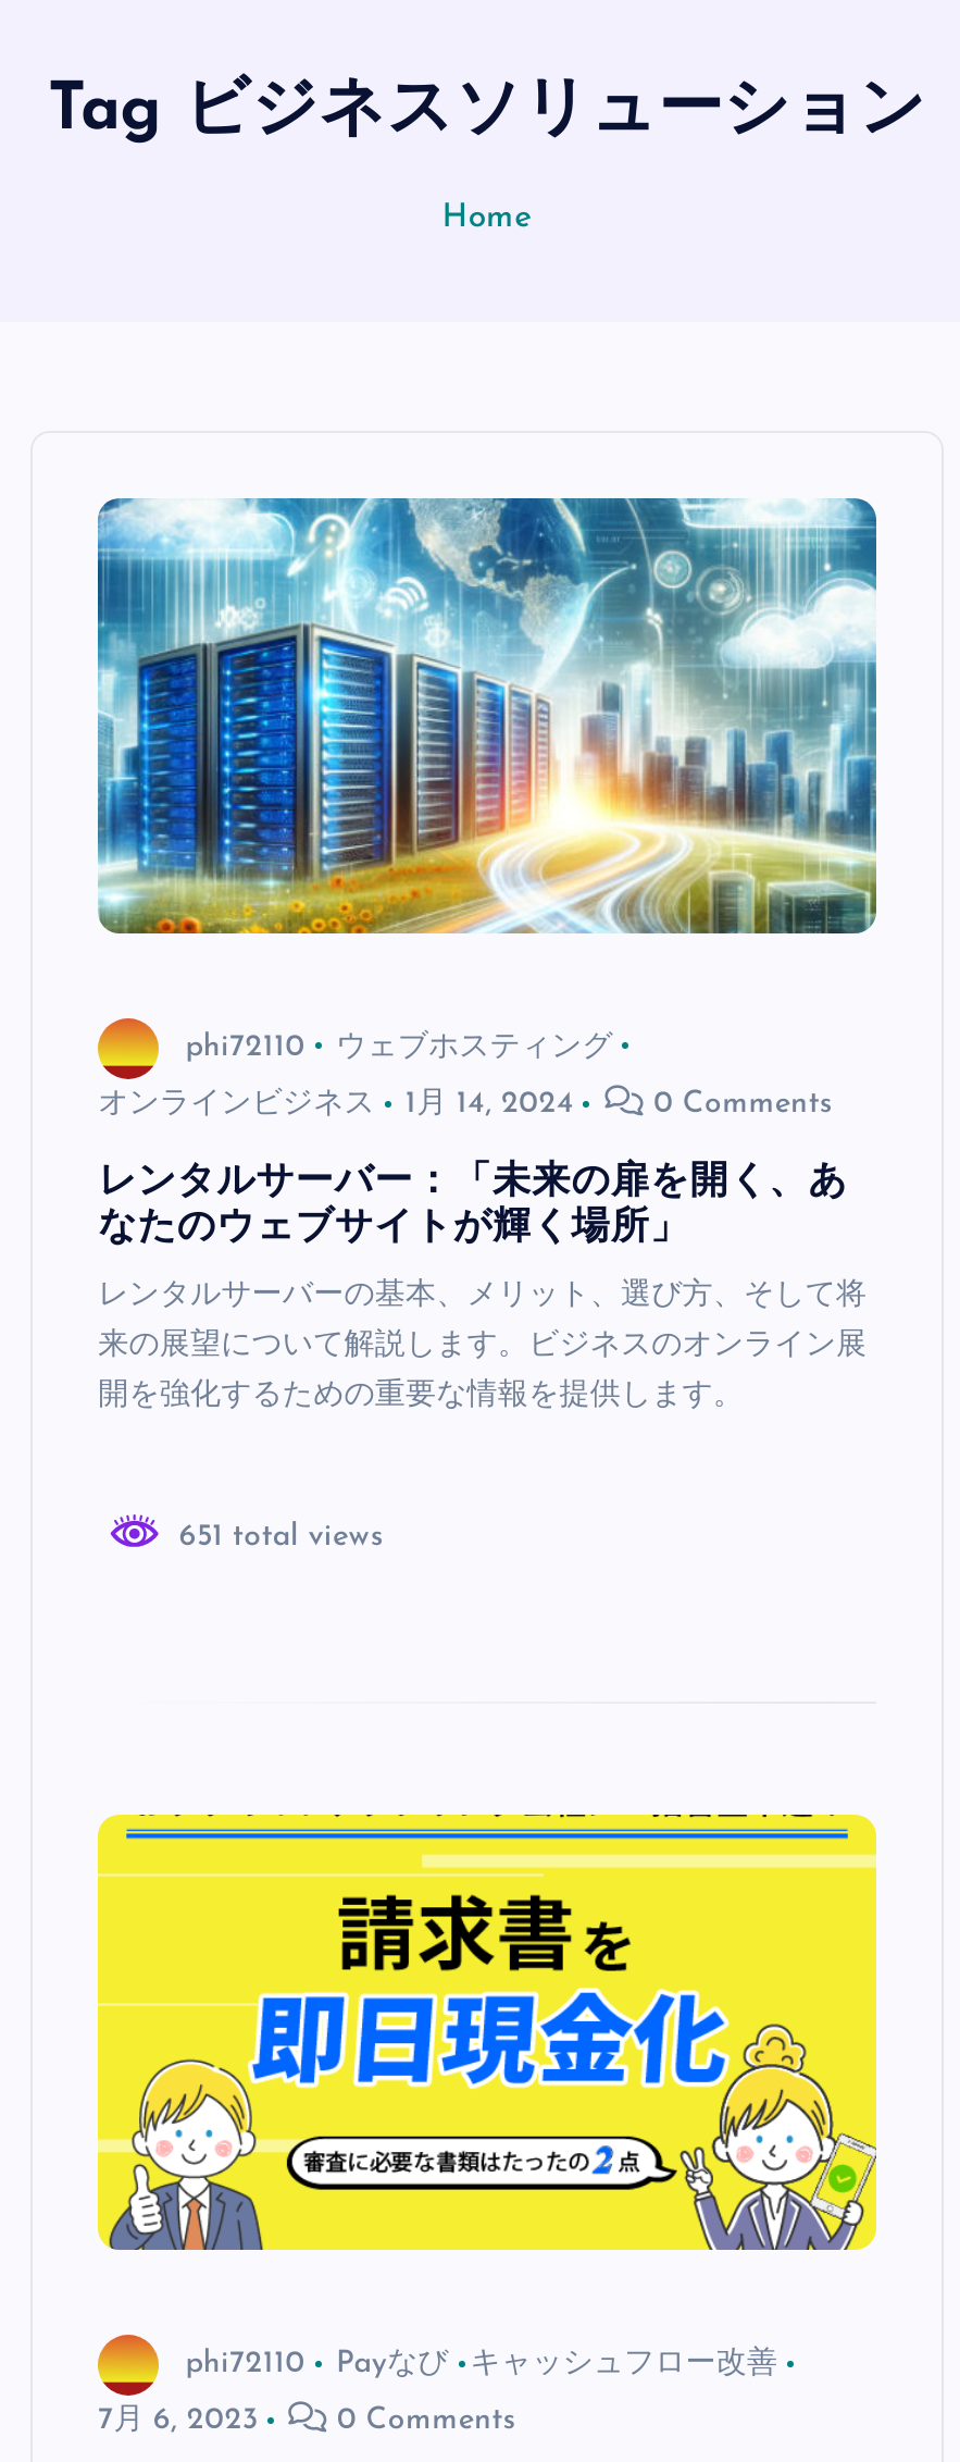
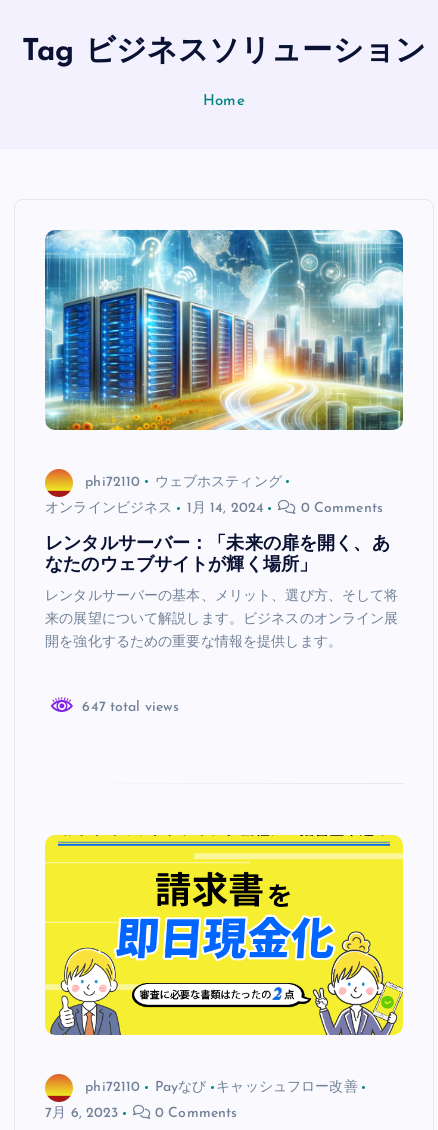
- 651 total views
+ 647 total views
